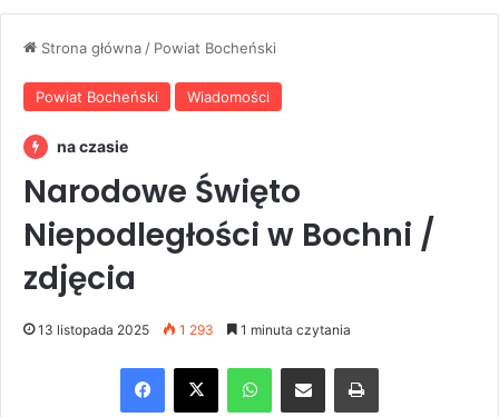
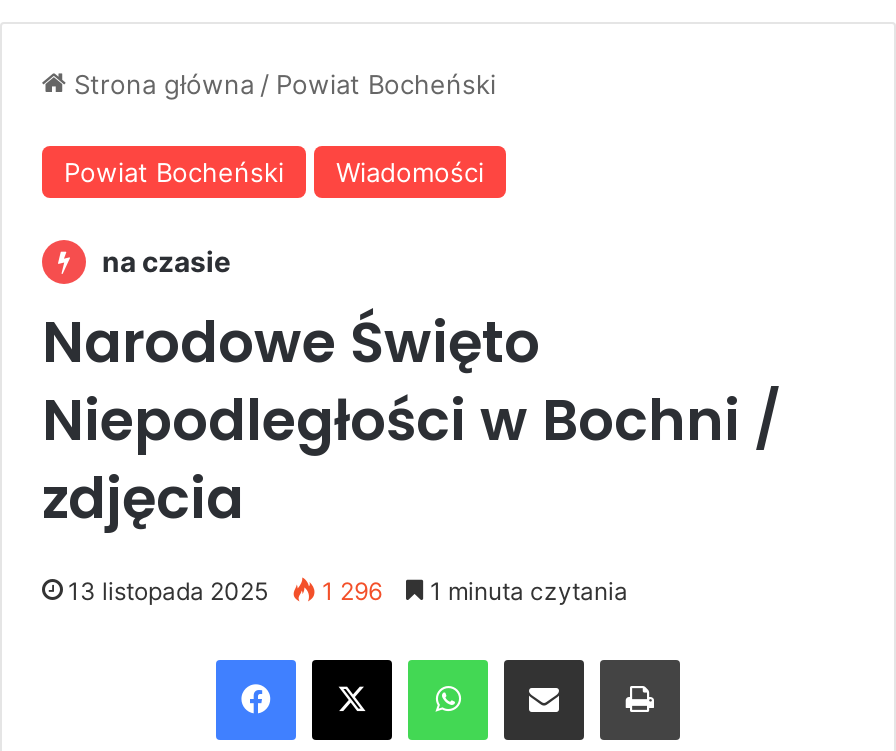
- 13 listopada 2025 1 293 1 minuta czytania
+ 13 listopada 2025 1 296 1 minuta czytania
